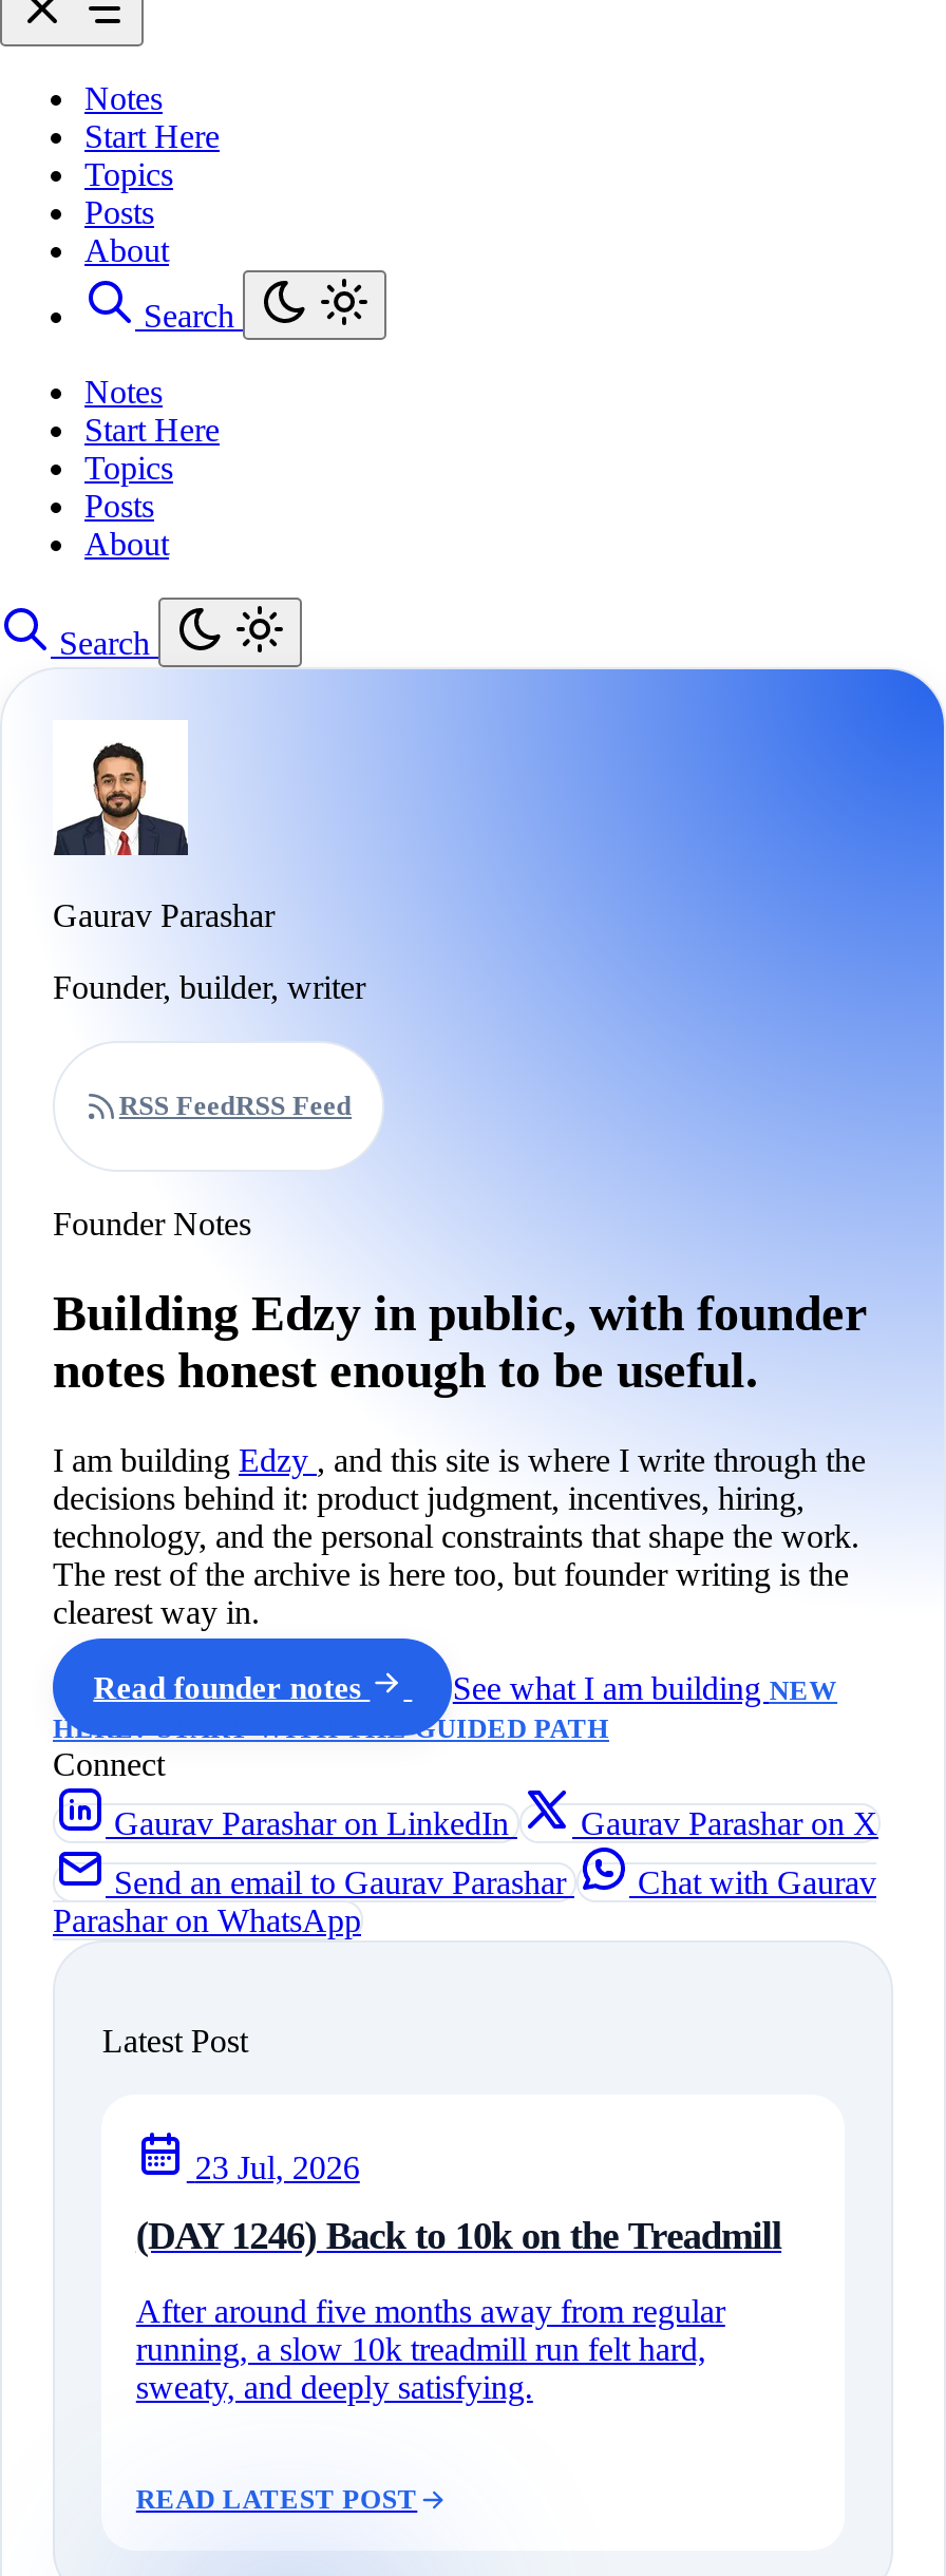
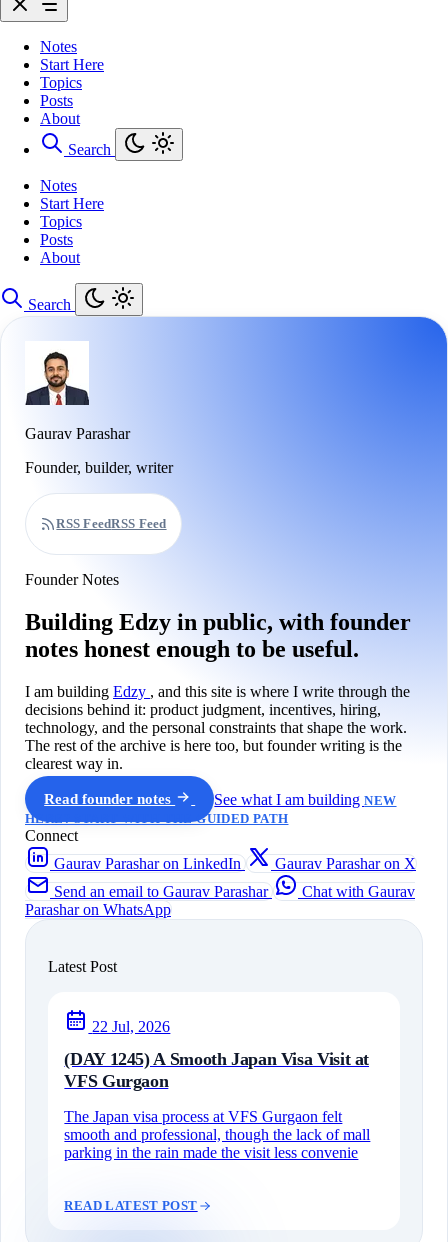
- 23 Jul, 2026
+ 22 Jul, 2026

- (DAY 1246) Back to 10k on the Treadmill
+ (DAY 1245) A Smooth Japan Visa Visit at
+ VFS Gurgaon

- After around five months away from regular
- running, a slow 10k treadmill run felt hard,
- sweaty, and deeply satisfying.
+ The Japan visa process at VFS Gurgaon felt
+ smooth and professional, though the lack of mall
+ parking in the rain made the visit less convenie
